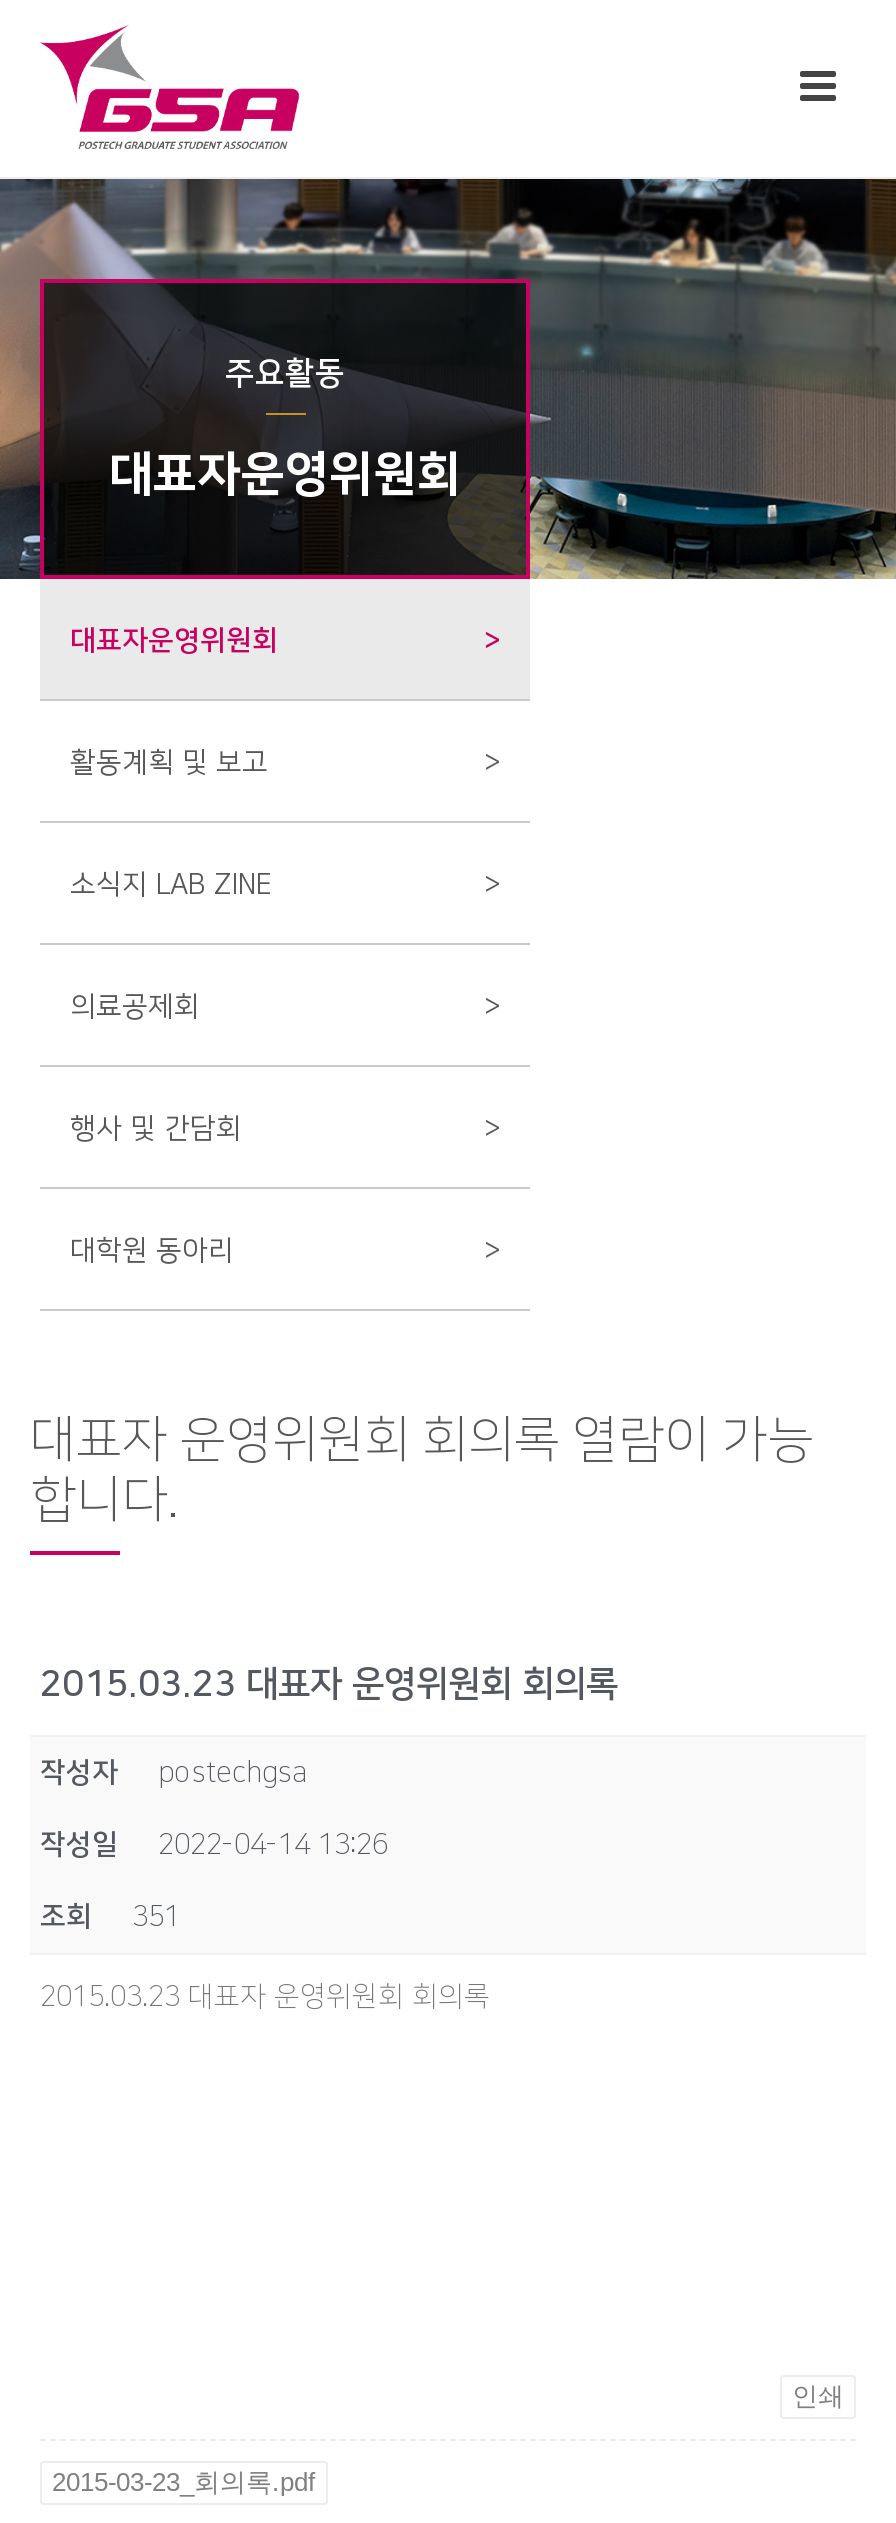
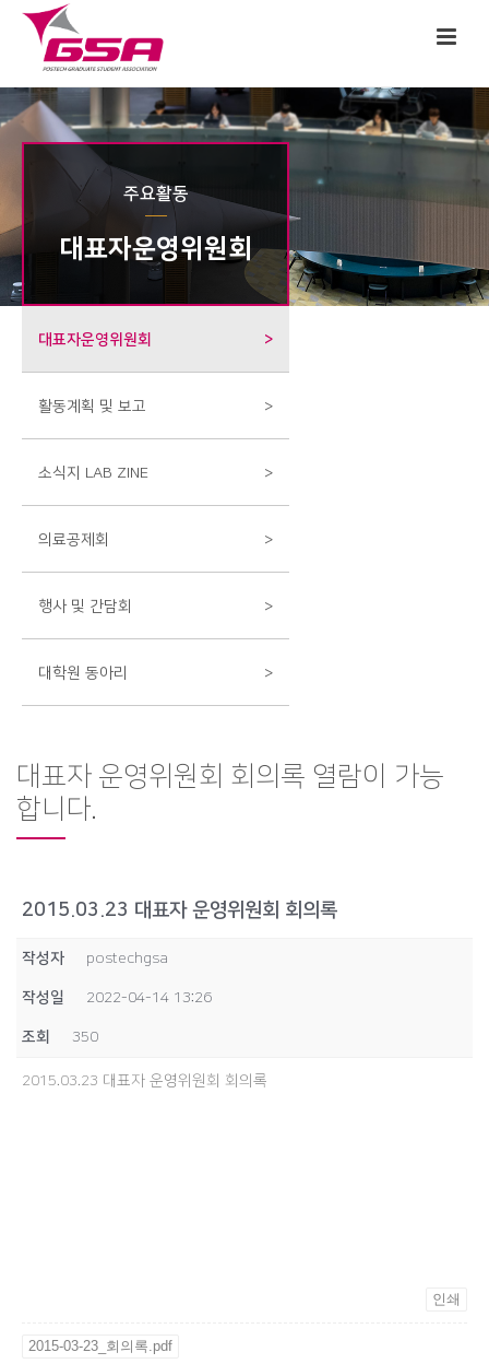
- 조회 351
+ 조회 350
